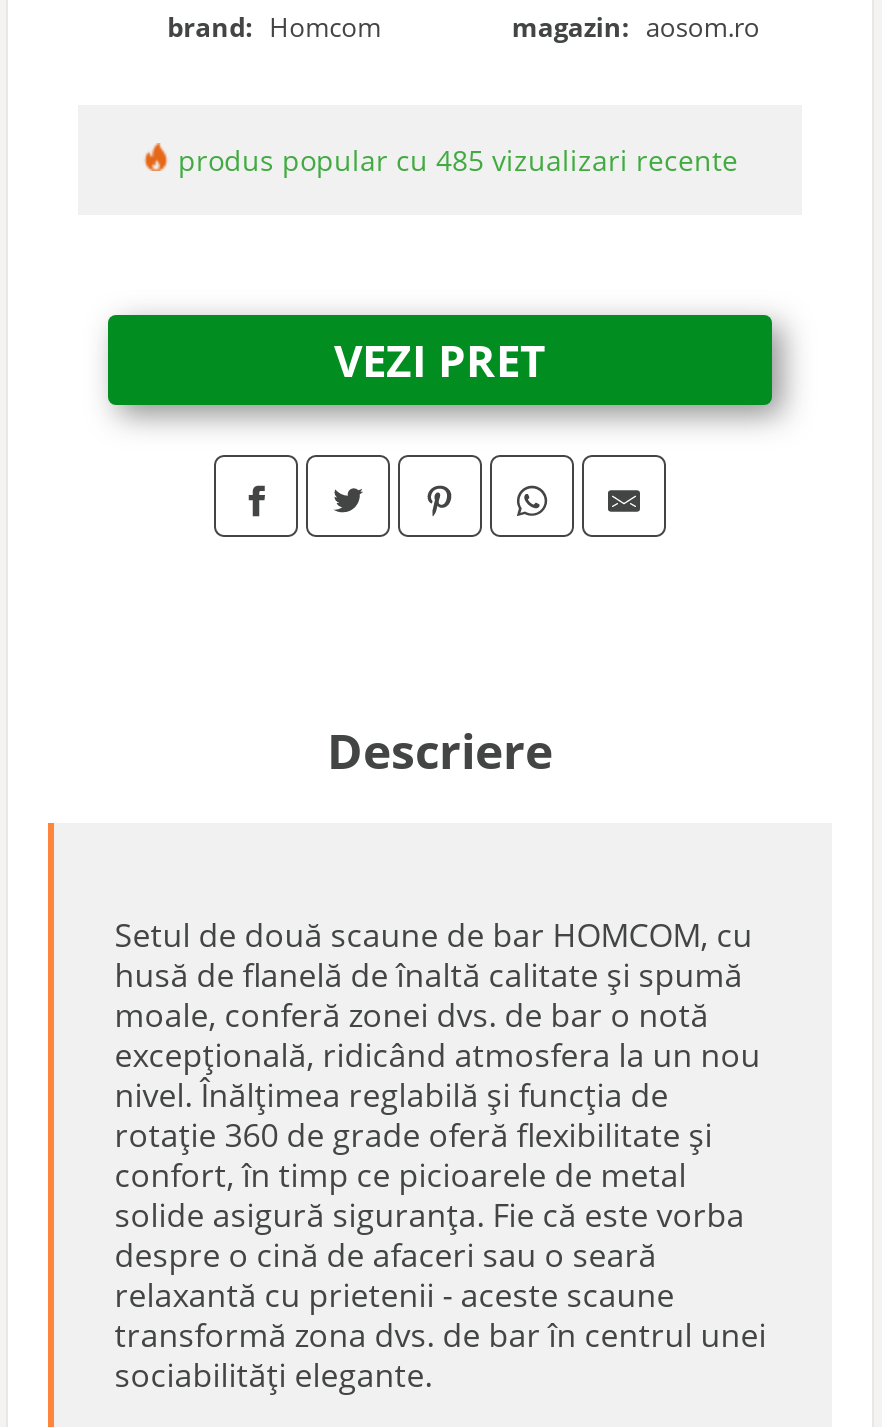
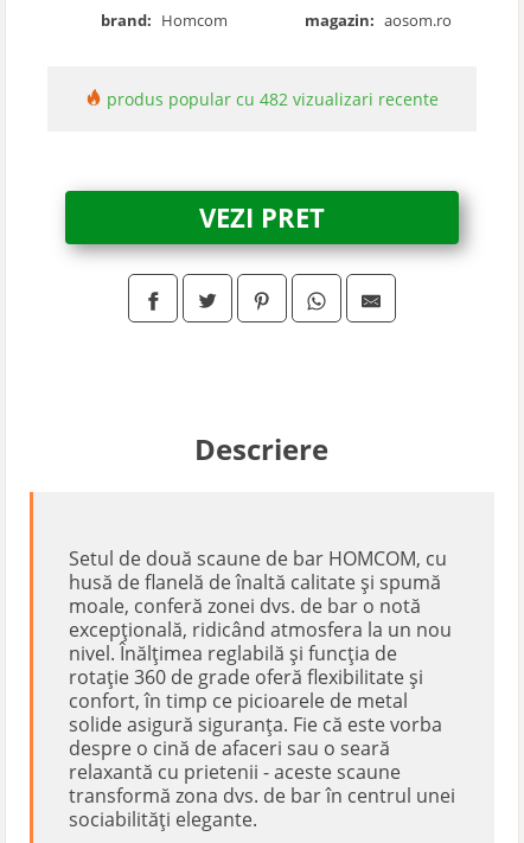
- produs popular cu 485 vizualizari recente
+ produs popular cu 482 vizualizari recente
